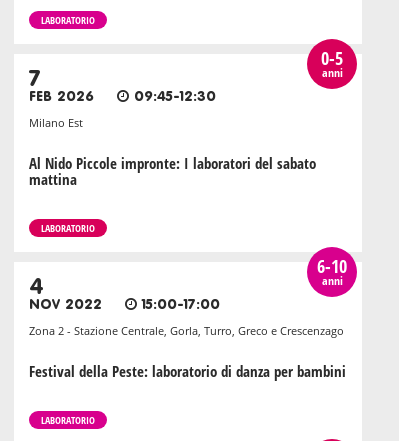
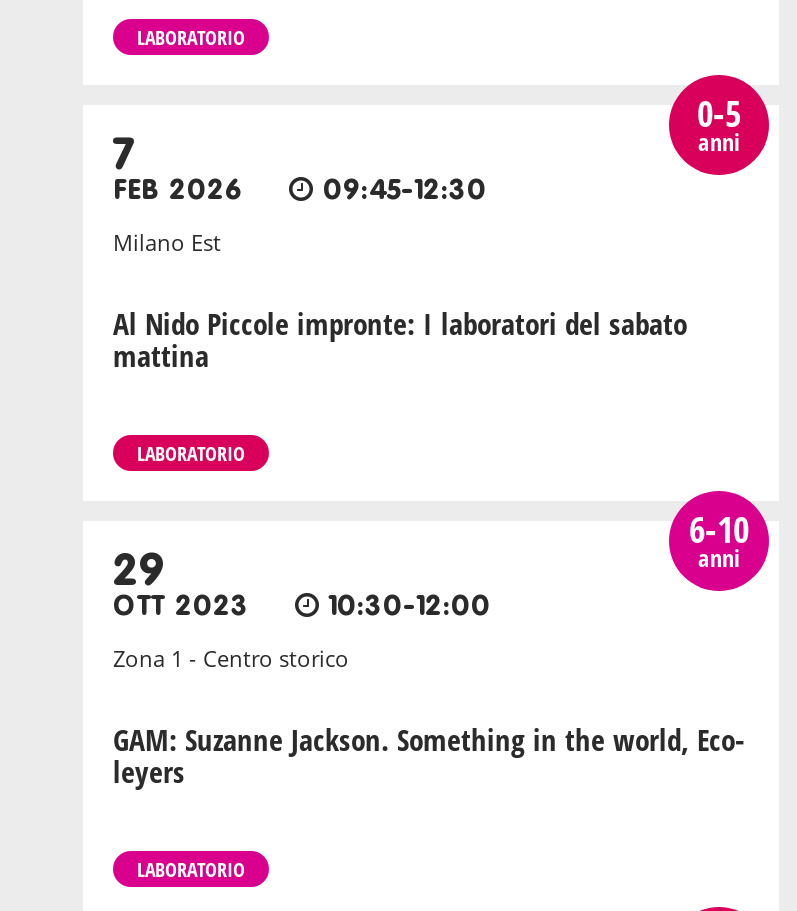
- 4
- NOV 2022
- 15:00-17:00
+ 29
+ OTT 2023
+ 10:30-12:00

- Zona 2 - Stazione Centrale, Gorla, Turro, Greco e Crescenzago
+ Zona 1 - Centro storico

- Festival della Peste: laboratorio di danza per bambini
+ GAM: Suzanne Jackson. Something in the world, Eco-
+ leyers
